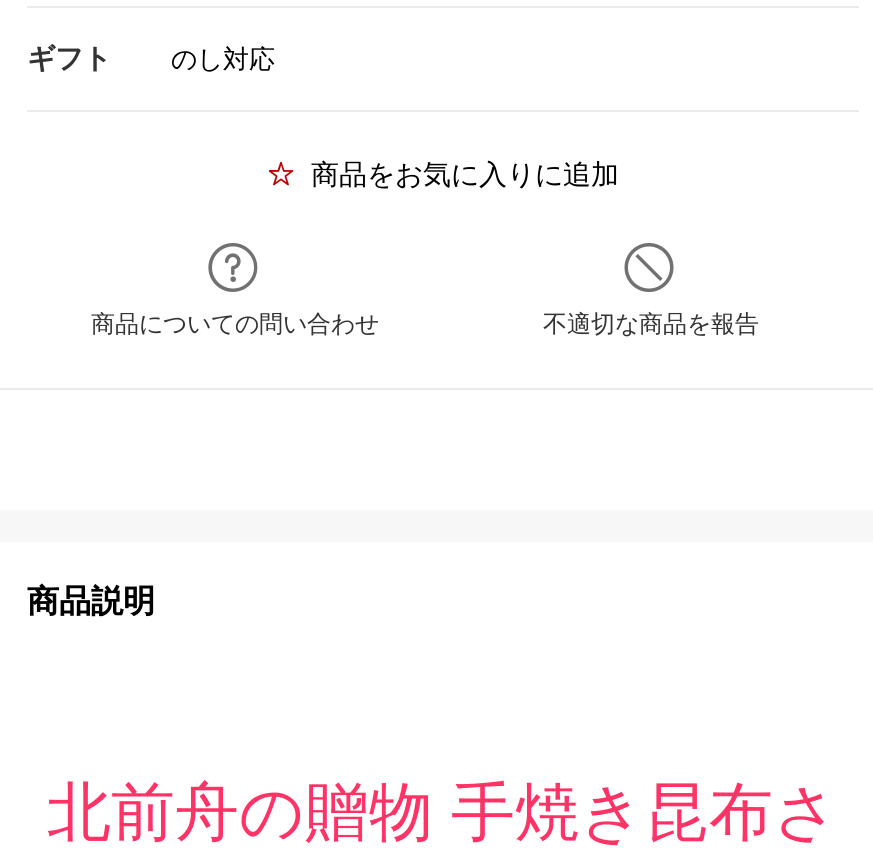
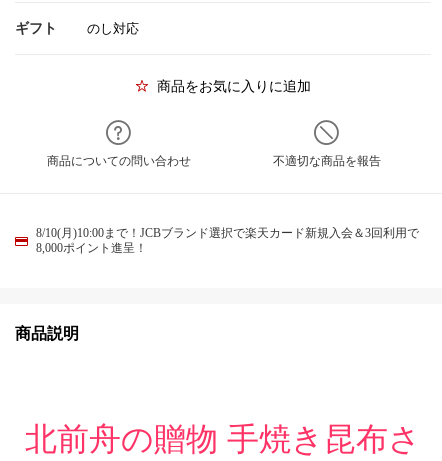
+ 8/10(月)10:00まで！JCBブランド選択で楽天カード新規入会＆3回利用で
+ 8,000ポイント進呈！
